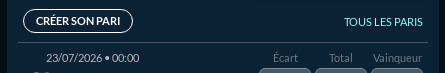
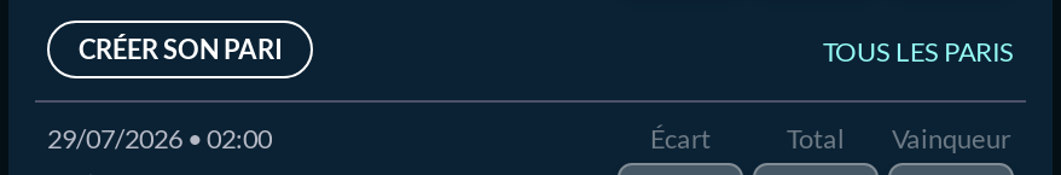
- 23/07/2026 • 00:00
+ 29/07/2026 • 02:00
